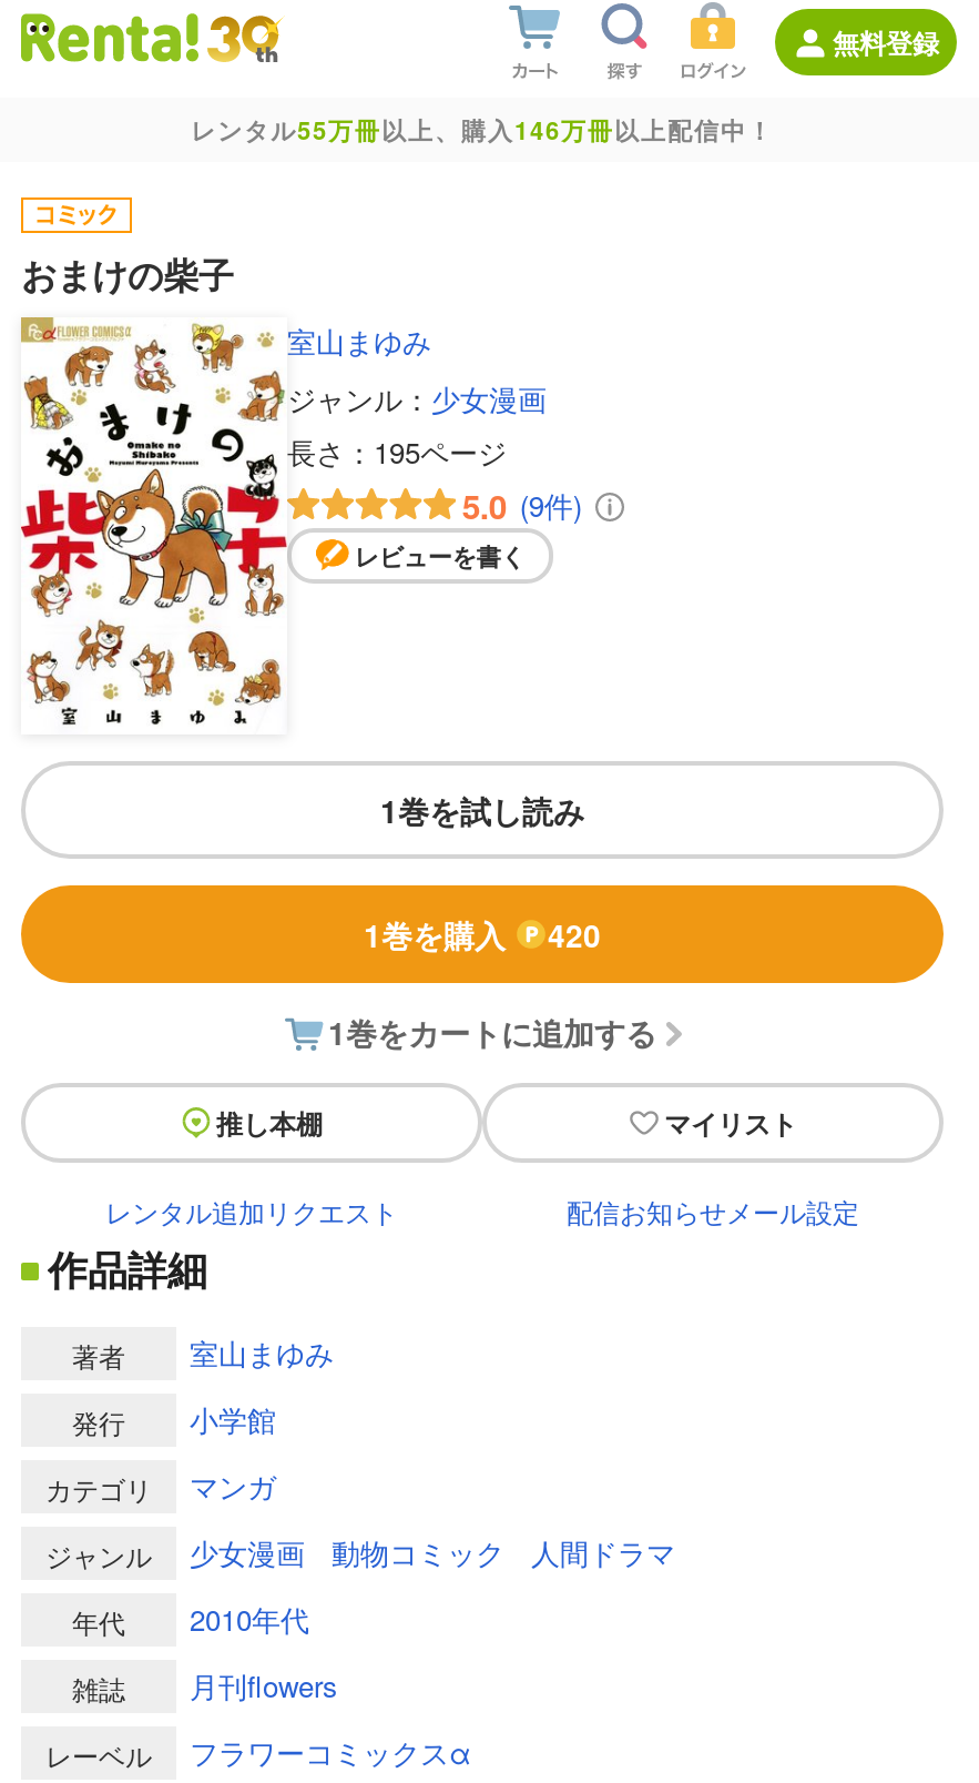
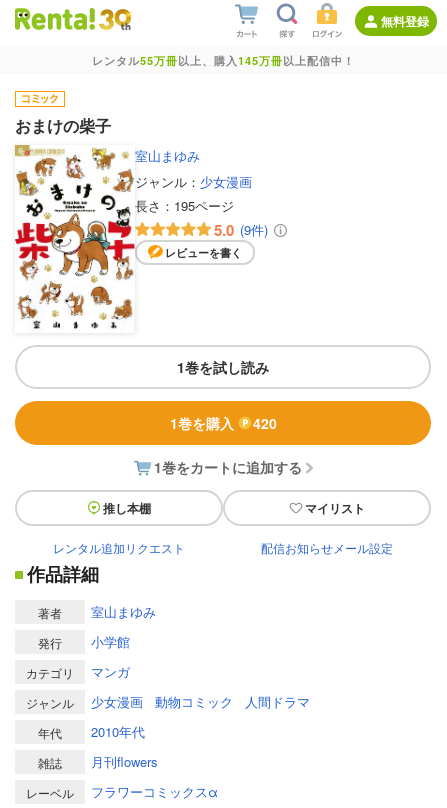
- レンタル55万冊以上、購入146万冊以上配信中！
+ レンタル55万冊以上、購入145万冊以上配信中！
